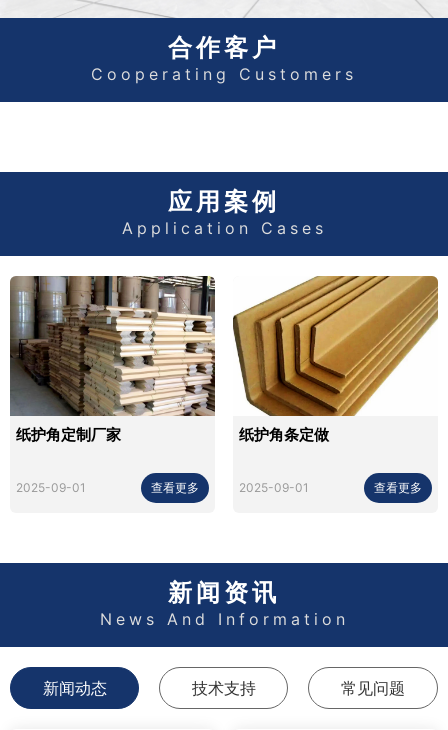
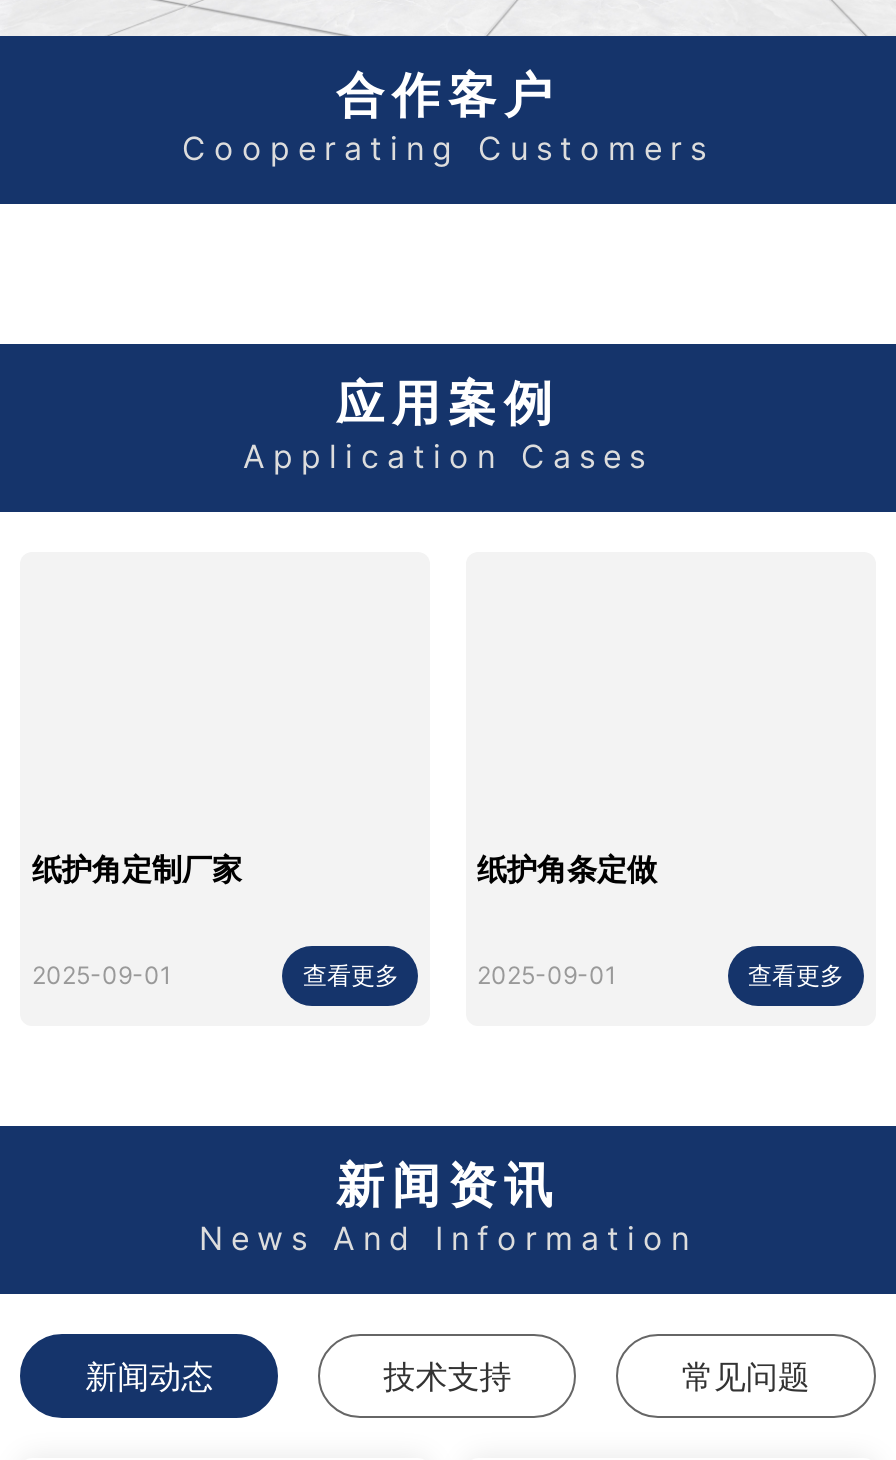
- [image]

- [image]
